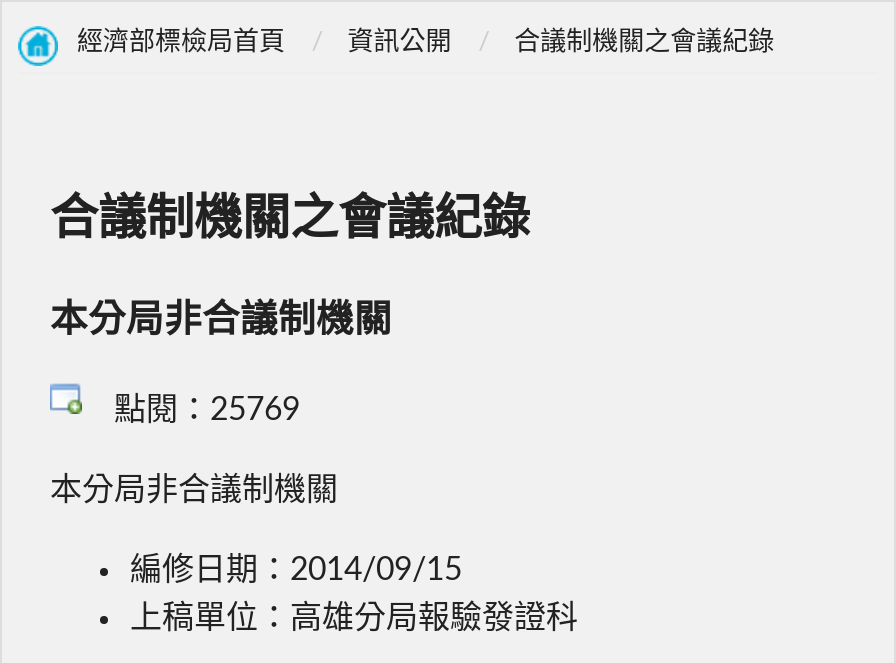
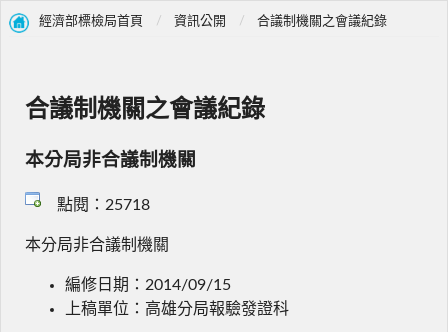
- 點閱：25769
+ 點閱：25718
